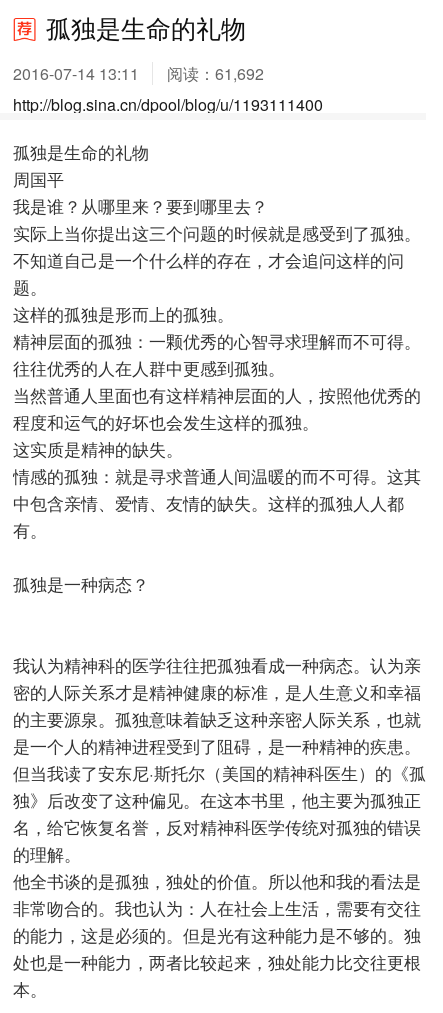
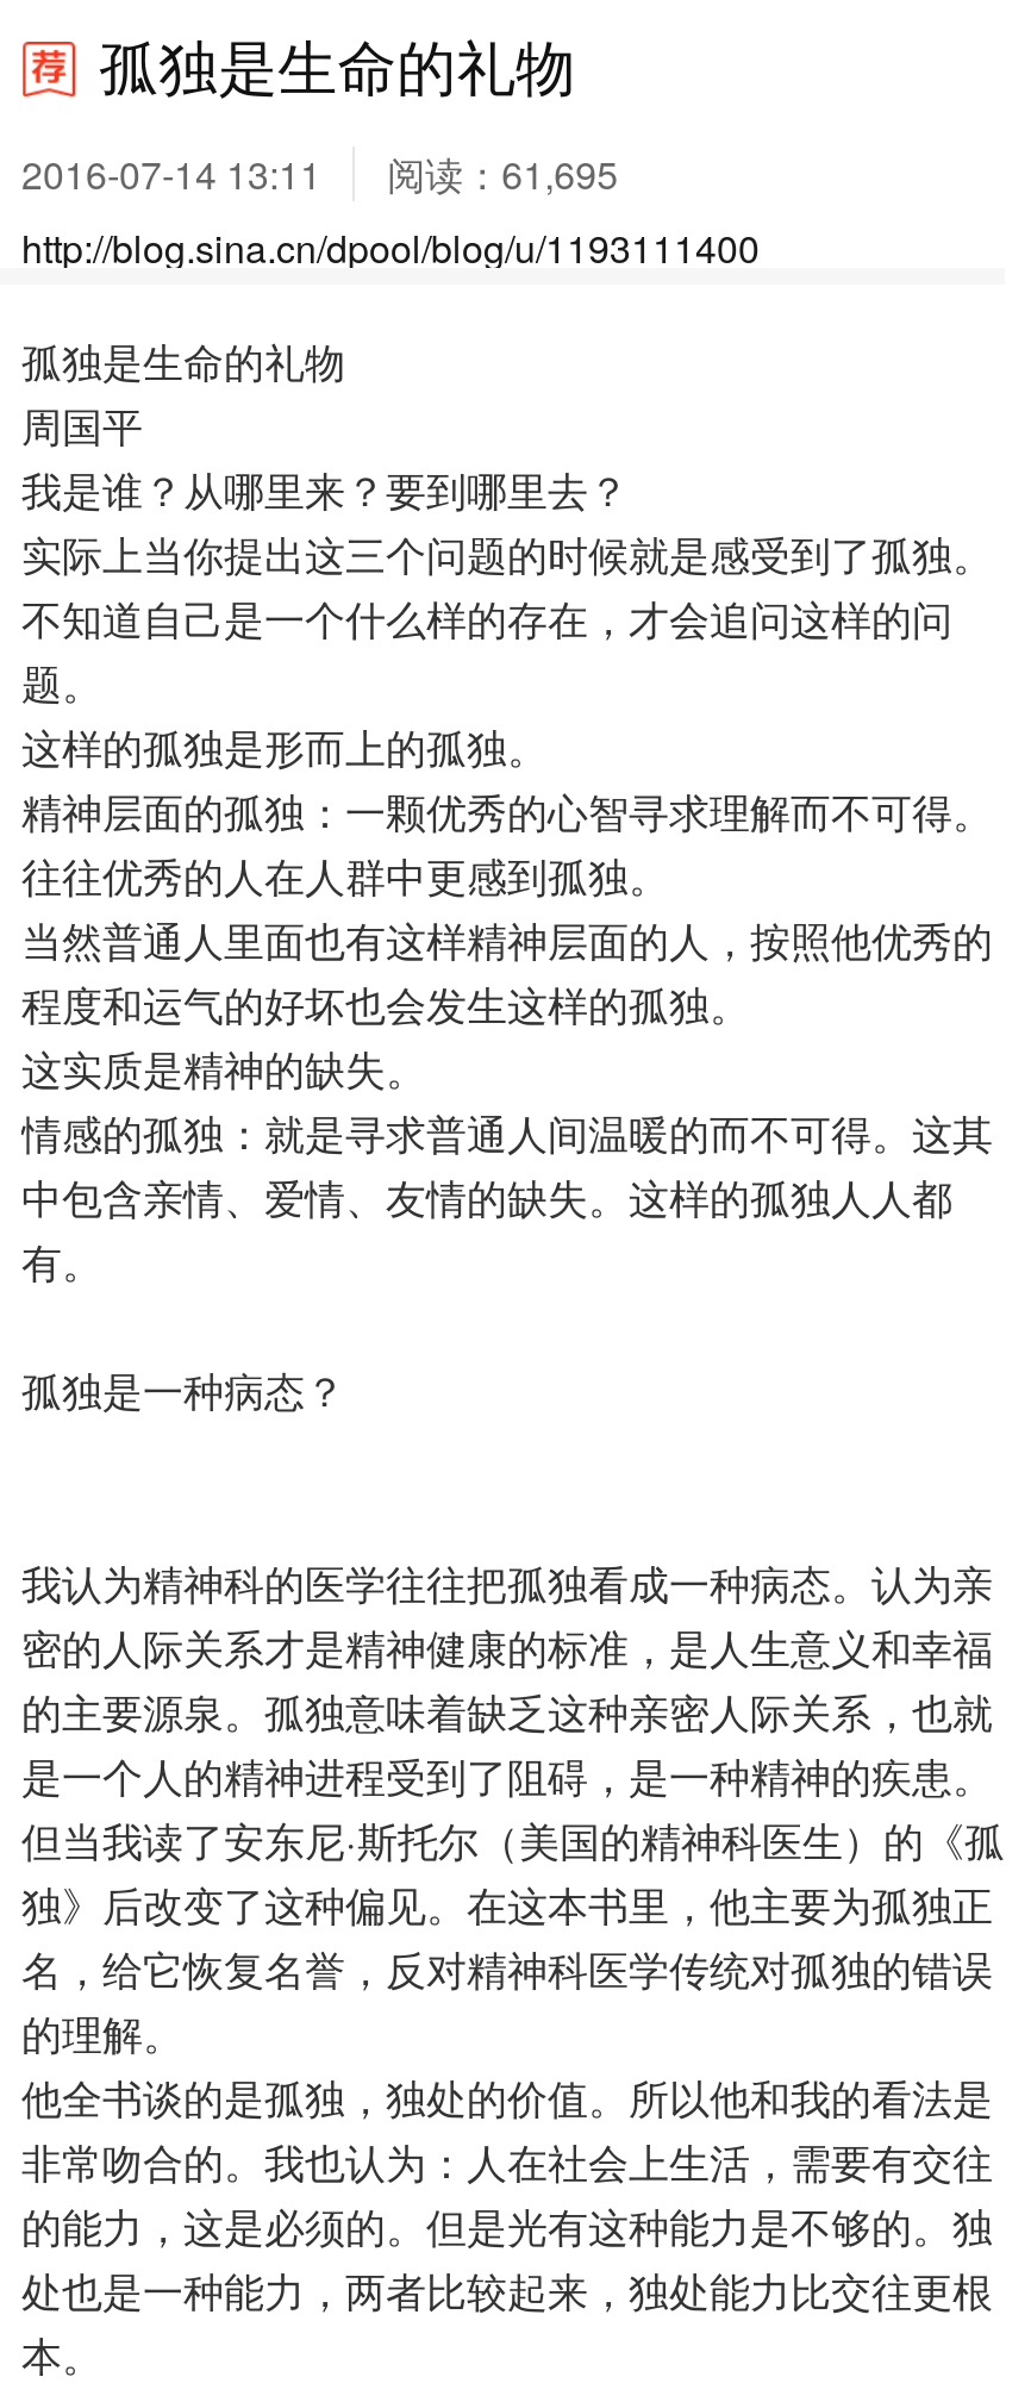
- 2016-07-14 13:11 阅读：61,692
+ 2016-07-14 13:11 阅读：61,695
